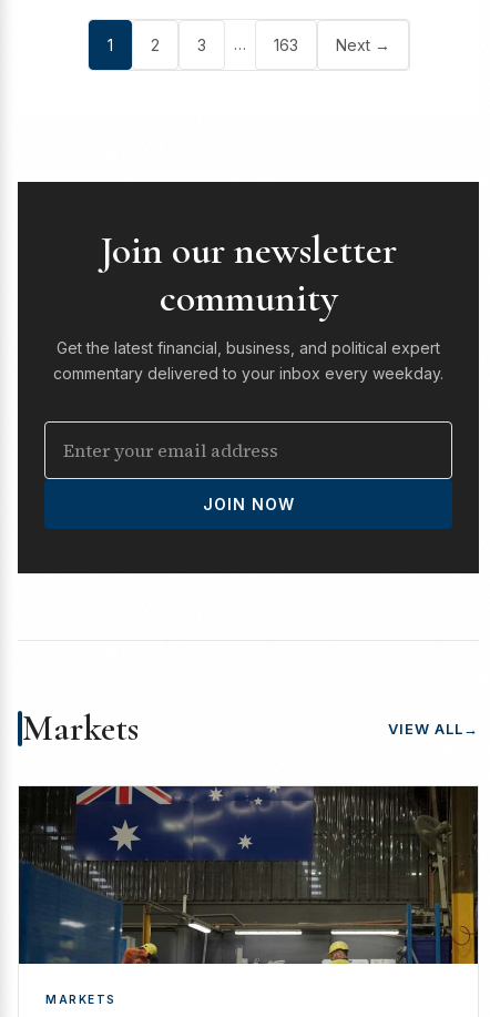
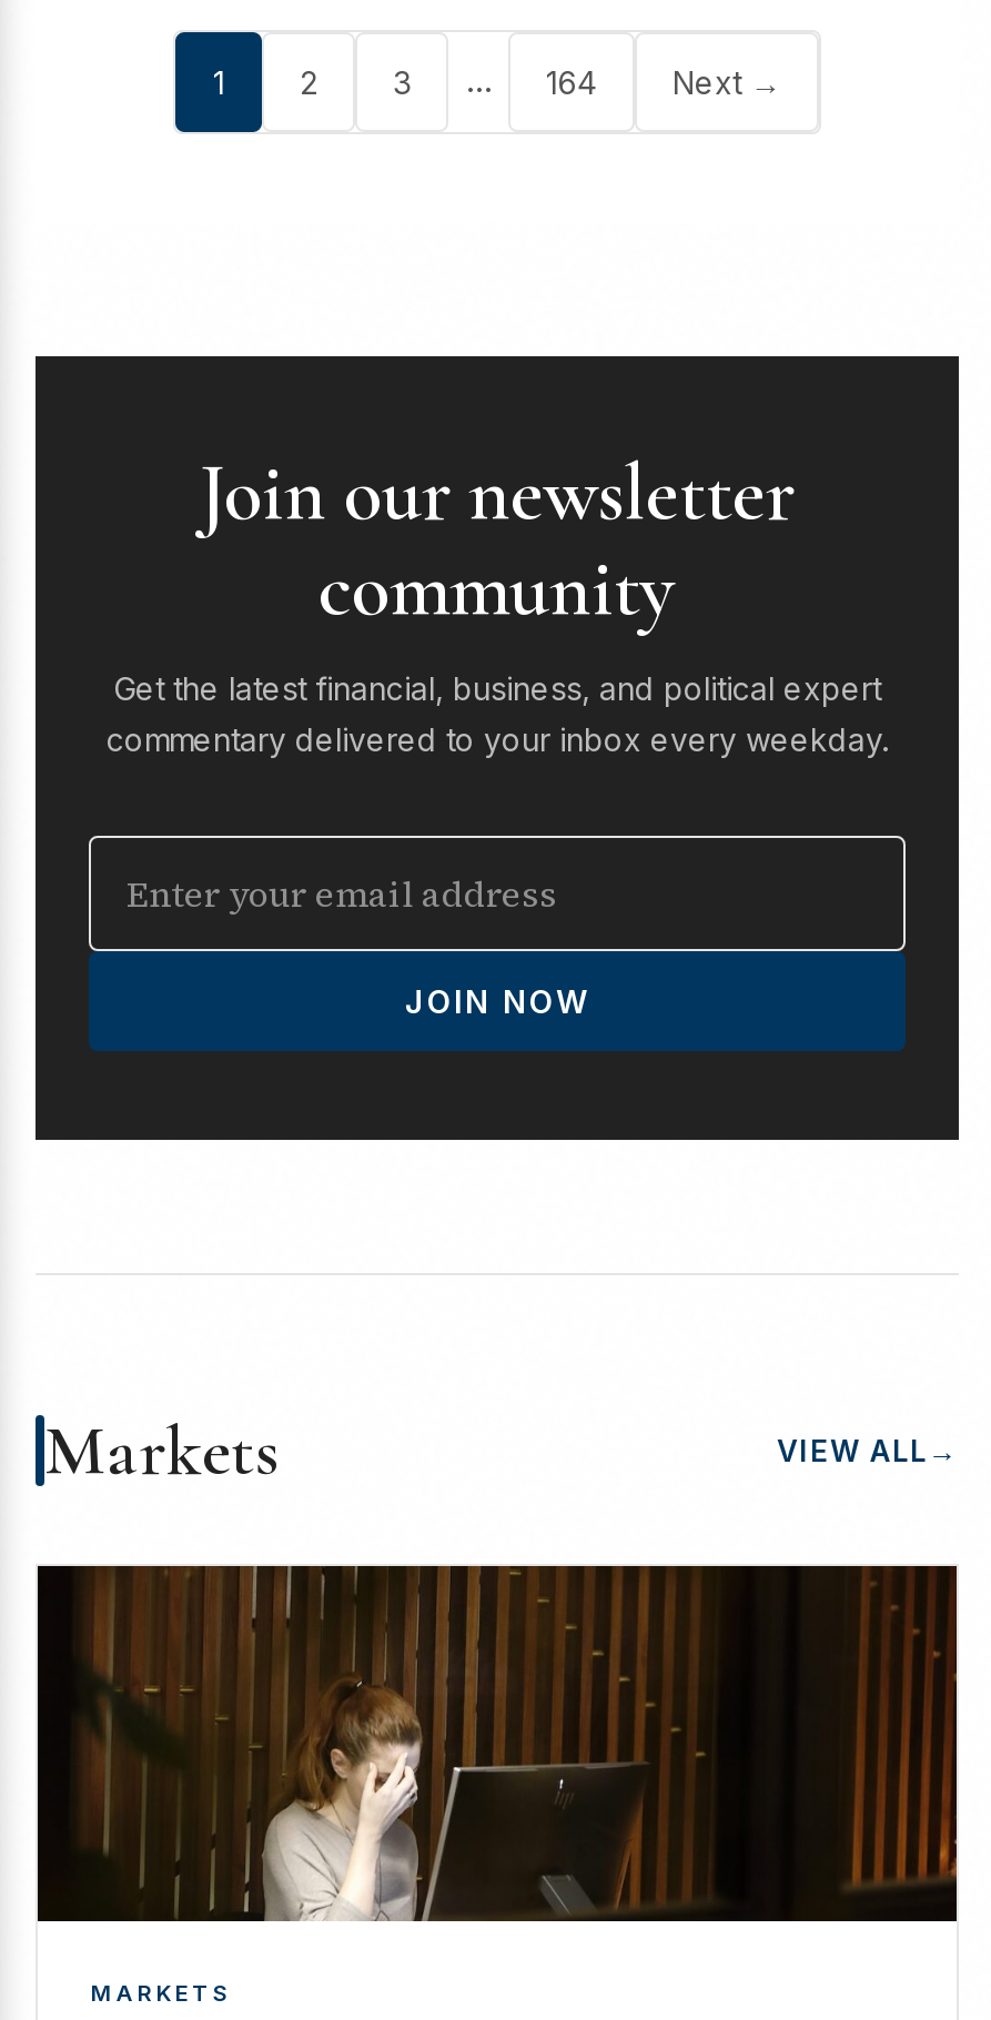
- 163
+ 164

- [image]
+ [image]
